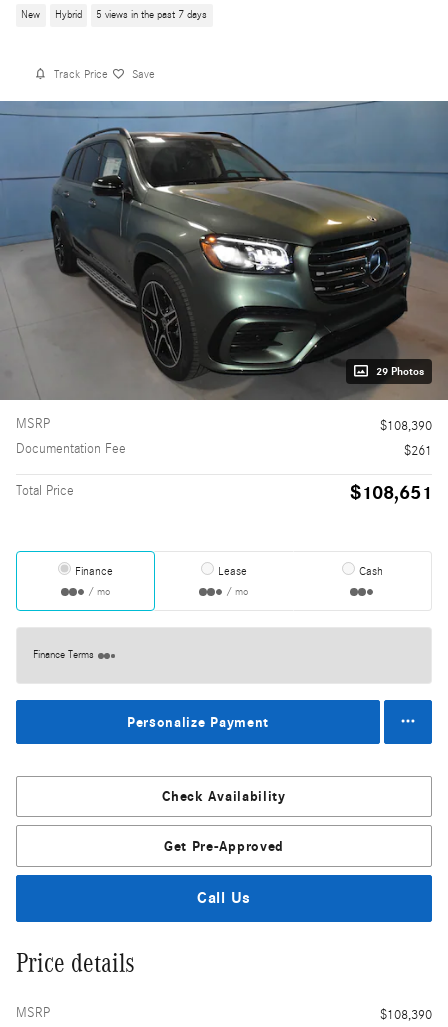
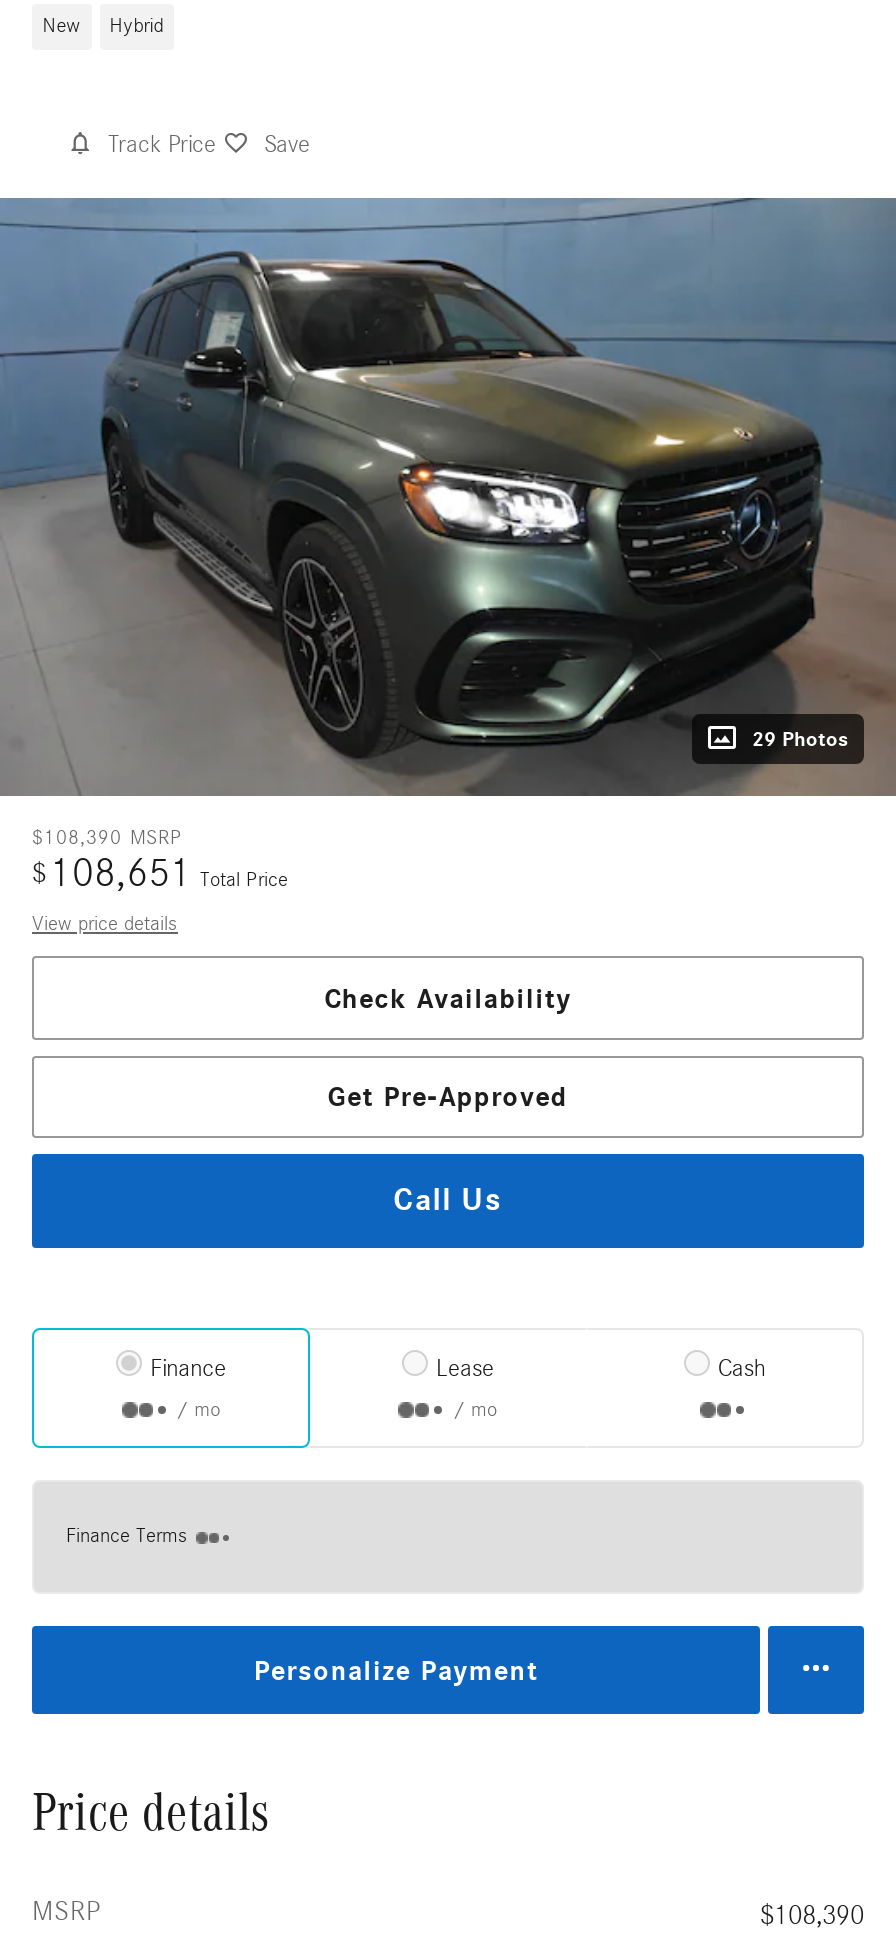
- 5 views in the past 7 days

- MSRP
- $108,390
- Documentation Fee
- $261
- Total Price
- $108,651
+ $108,390 MSRP
+ $ 108,651 Total Price
+ View price details

moved down: Finance | / mo | Lease | / mo | Cash | Finance Terms | Personalize Payment

moved up: Check Availability | Get Pre-Approved | Call Us
